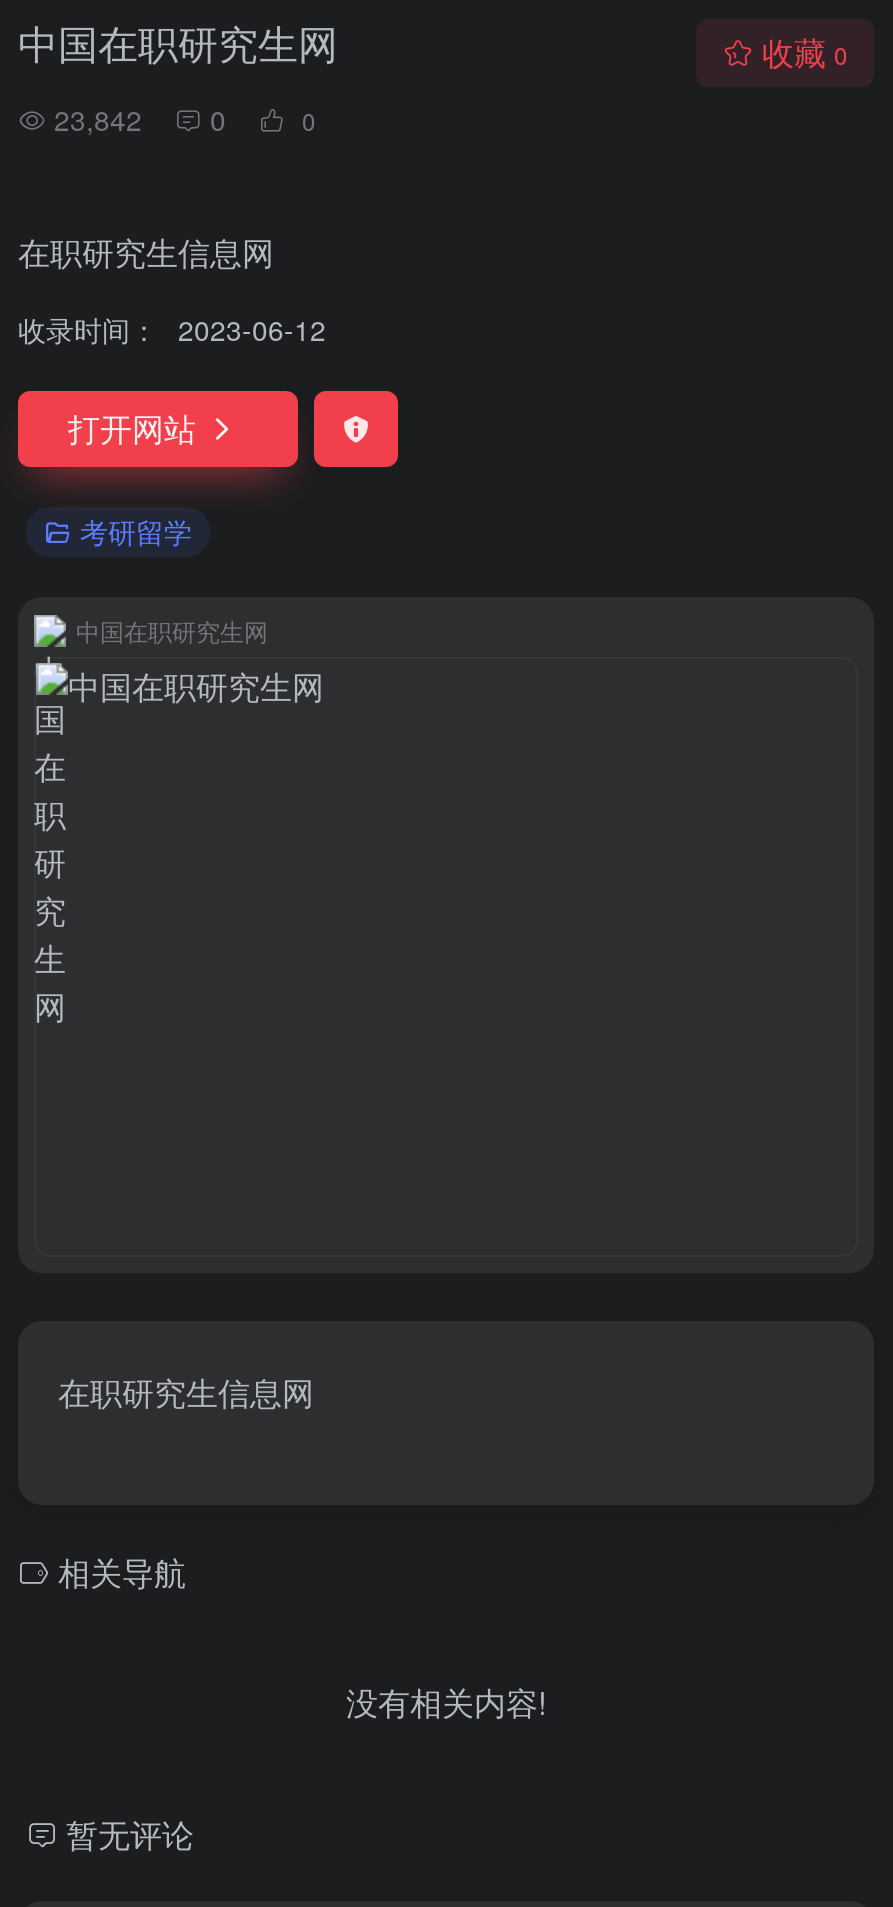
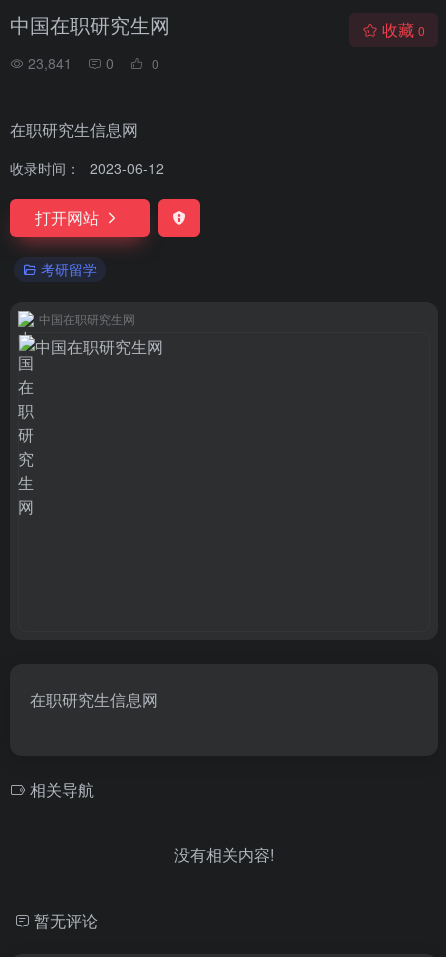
- 23,842 0
+ 23,841 0
